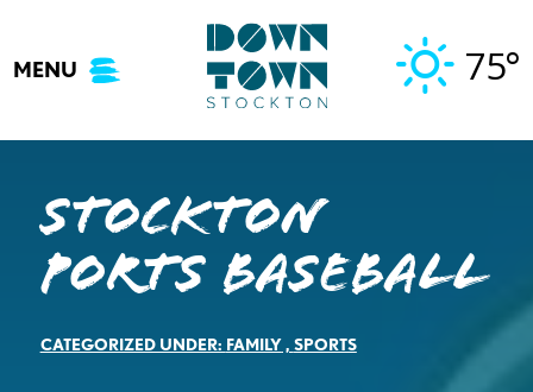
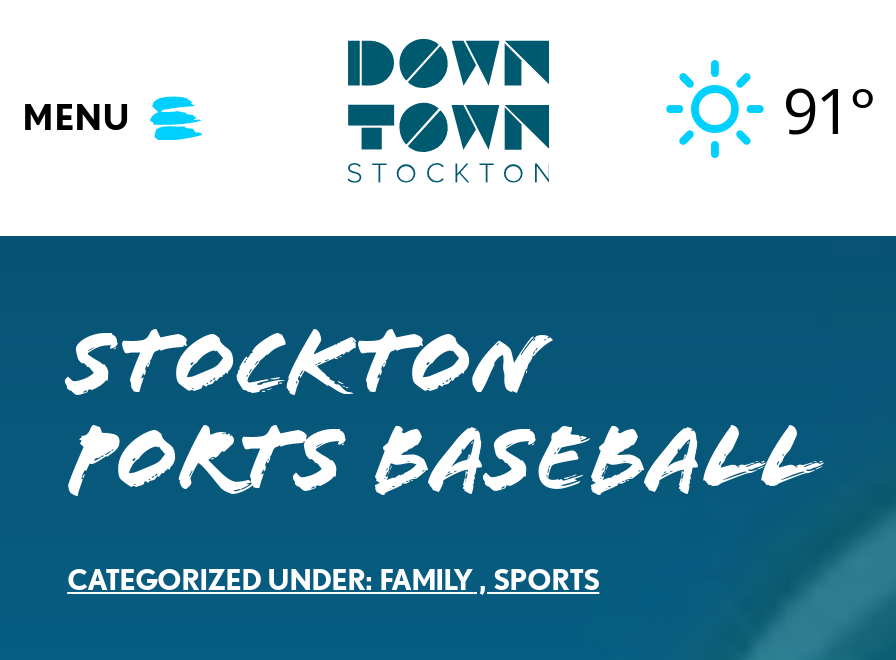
- 75°
+ 91°
